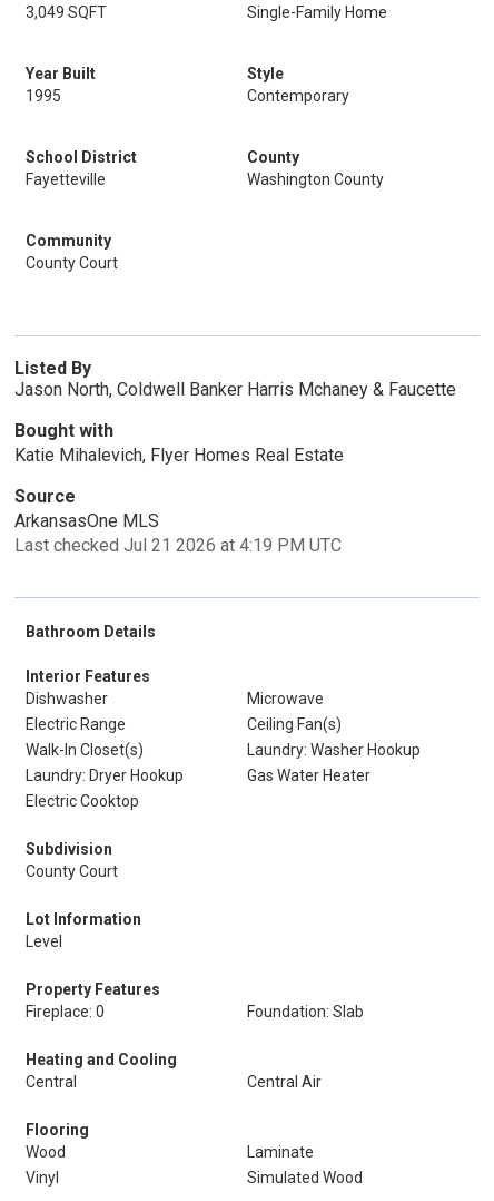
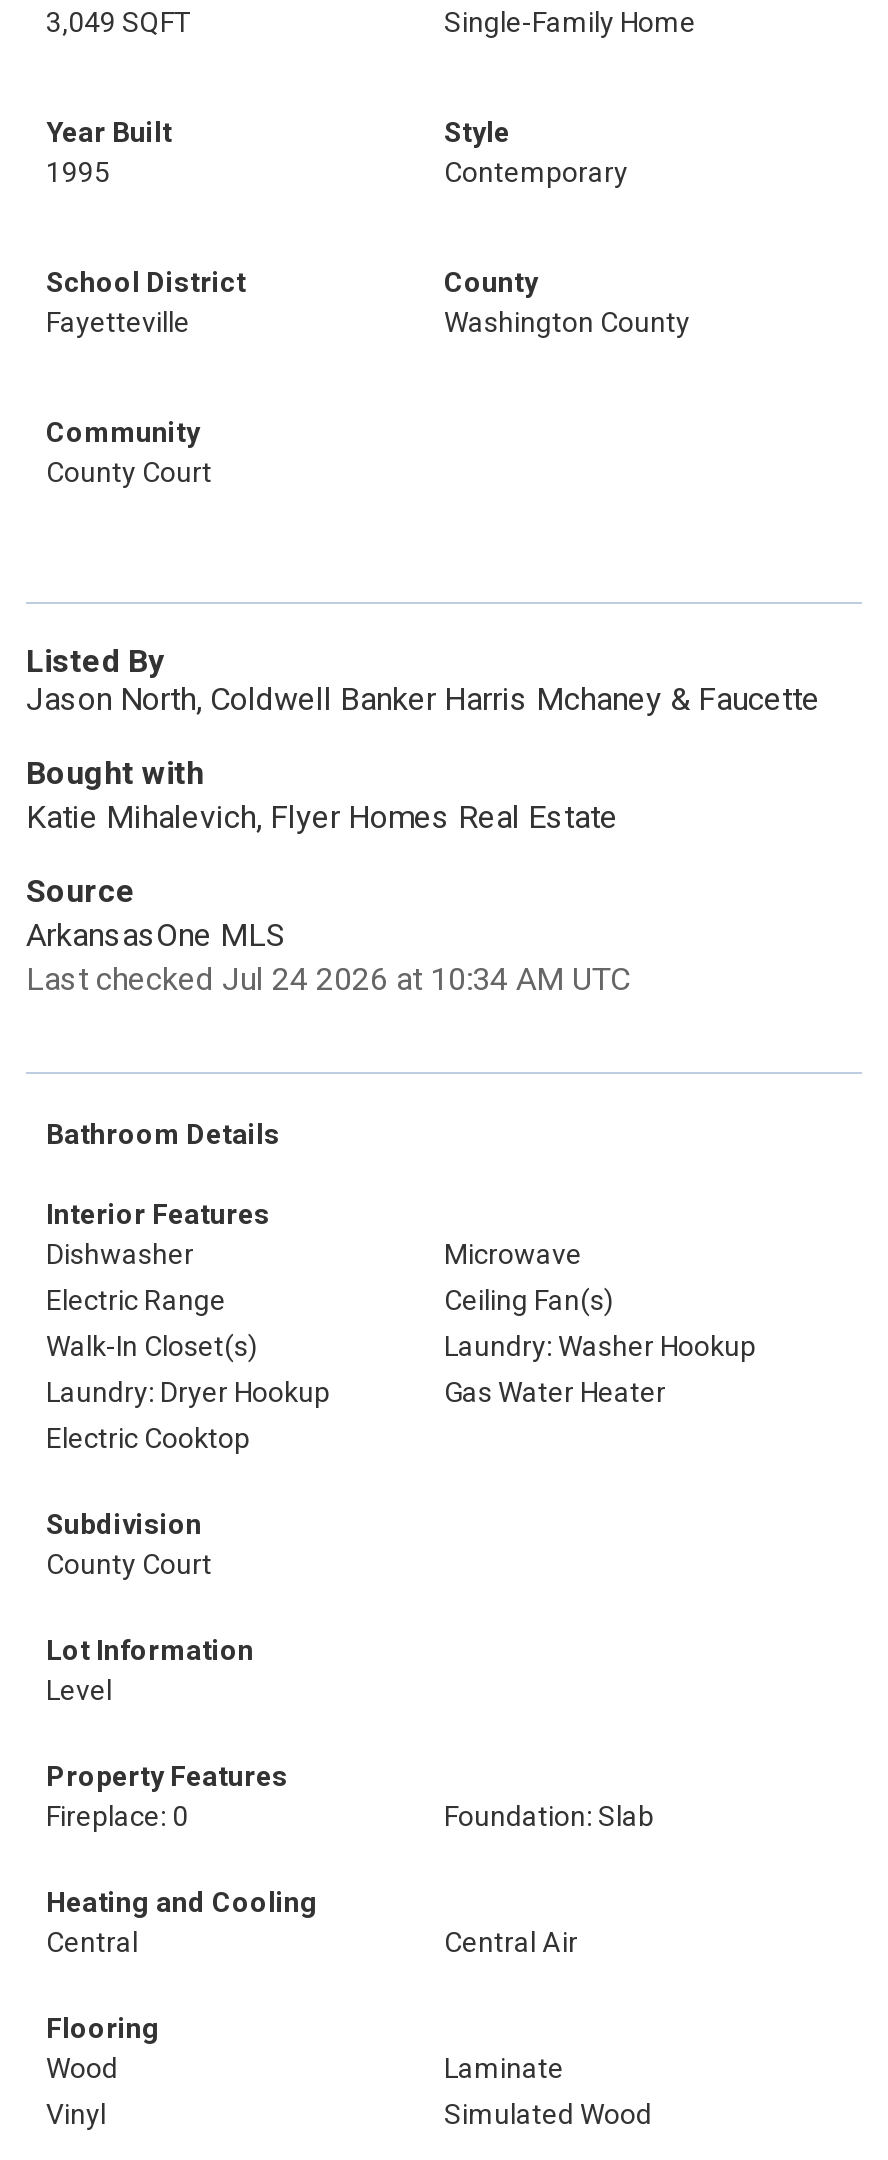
- Last checked Jul 21 2026 at 4:19 PM UTC
+ Last checked Jul 24 2026 at 10:34 AM UTC
